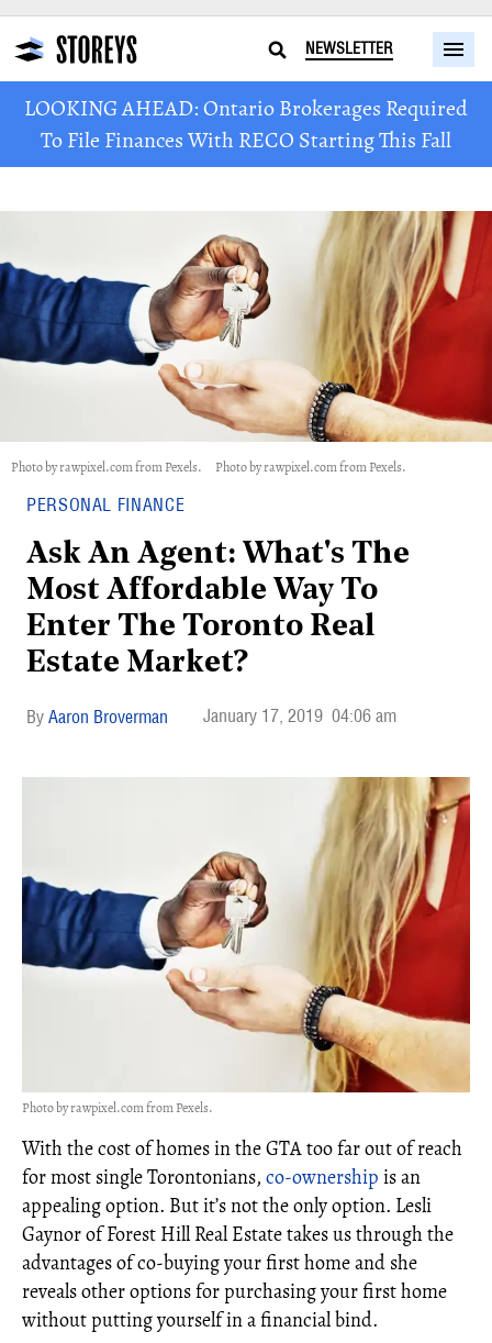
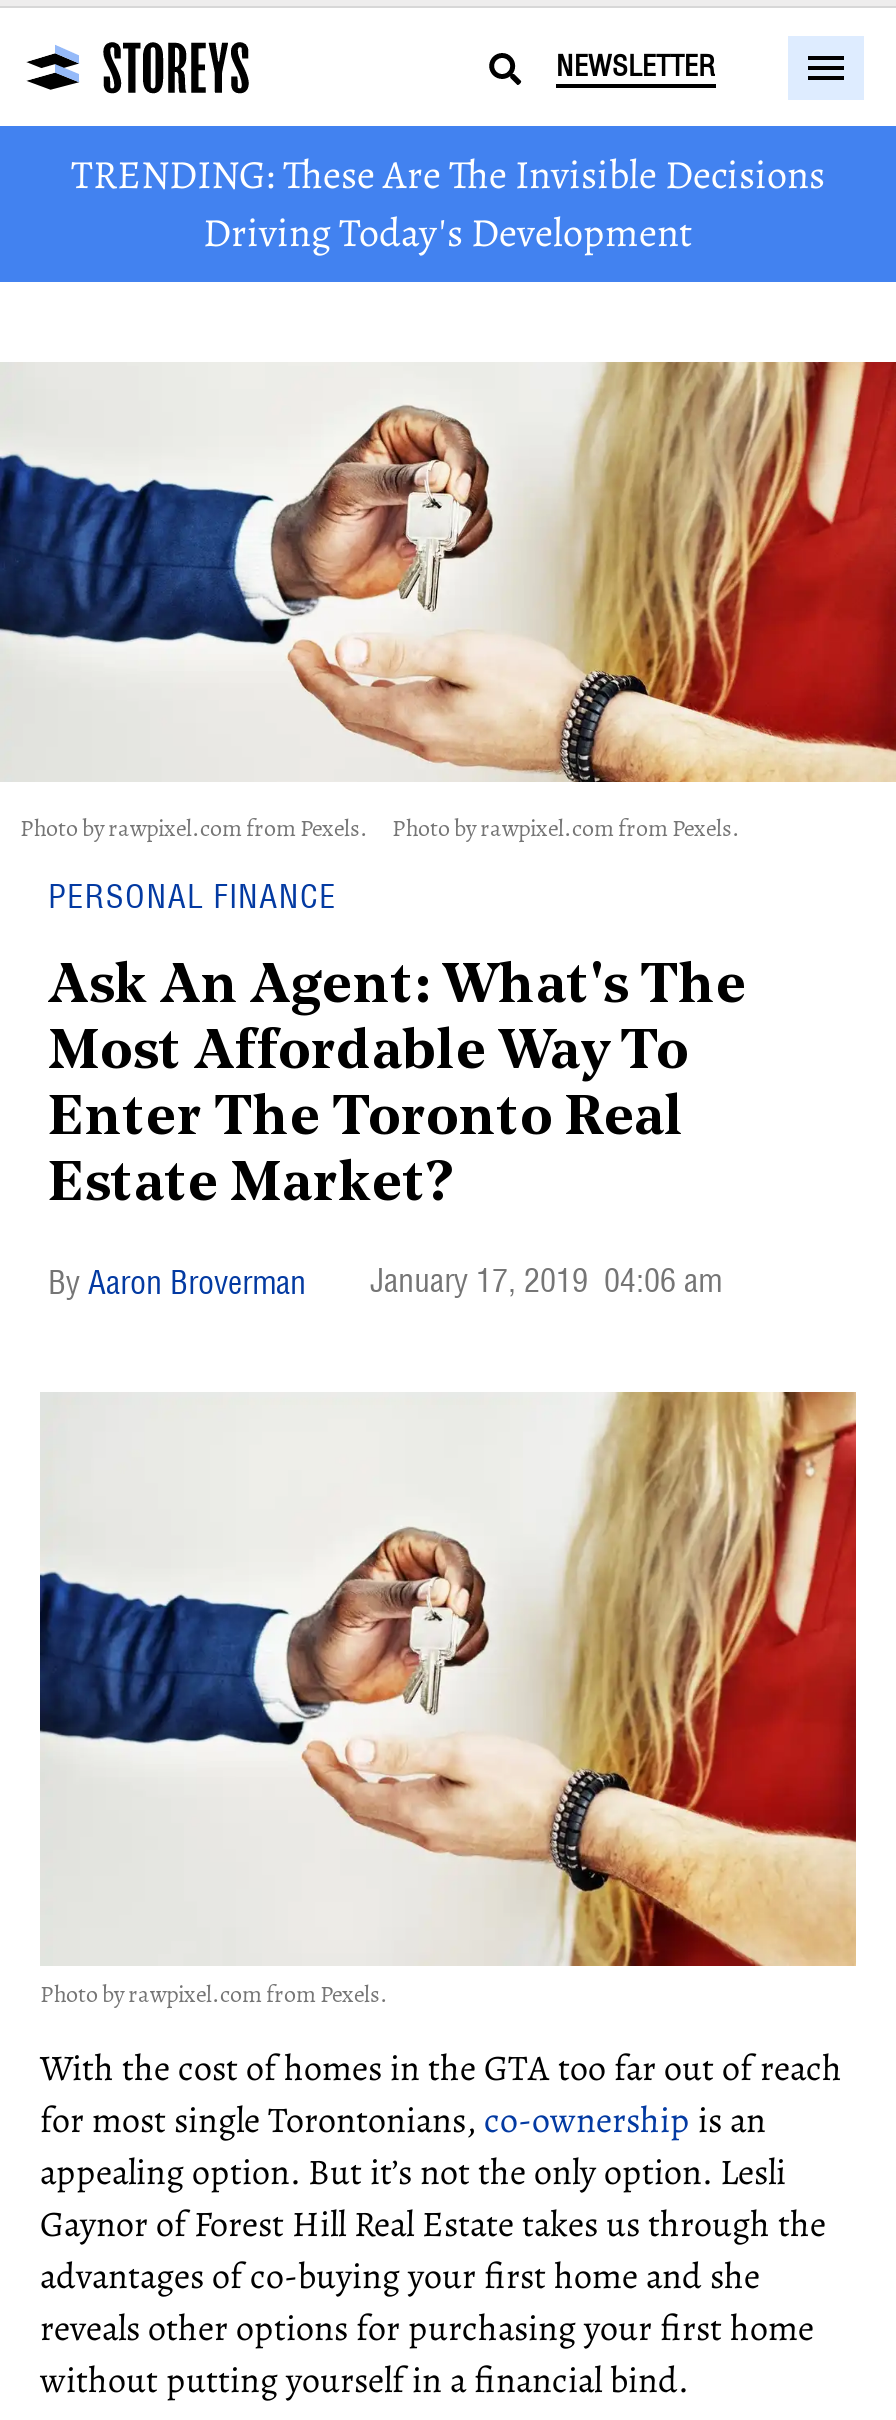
- LOOKING AHEAD: Ontario Brokerages Required
- To File Finances With RECO Starting This Fall
+ TRENDING: These Are The Invisible Decisions
+ Driving Today's Development
